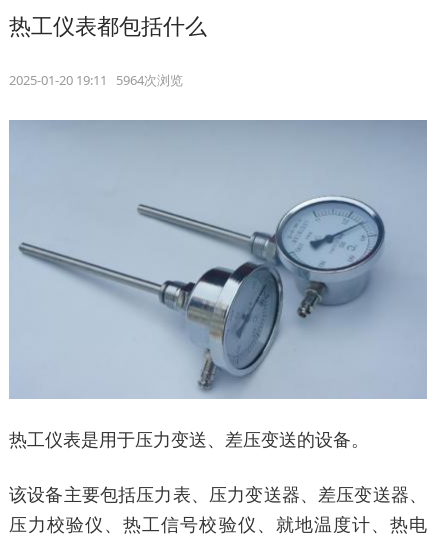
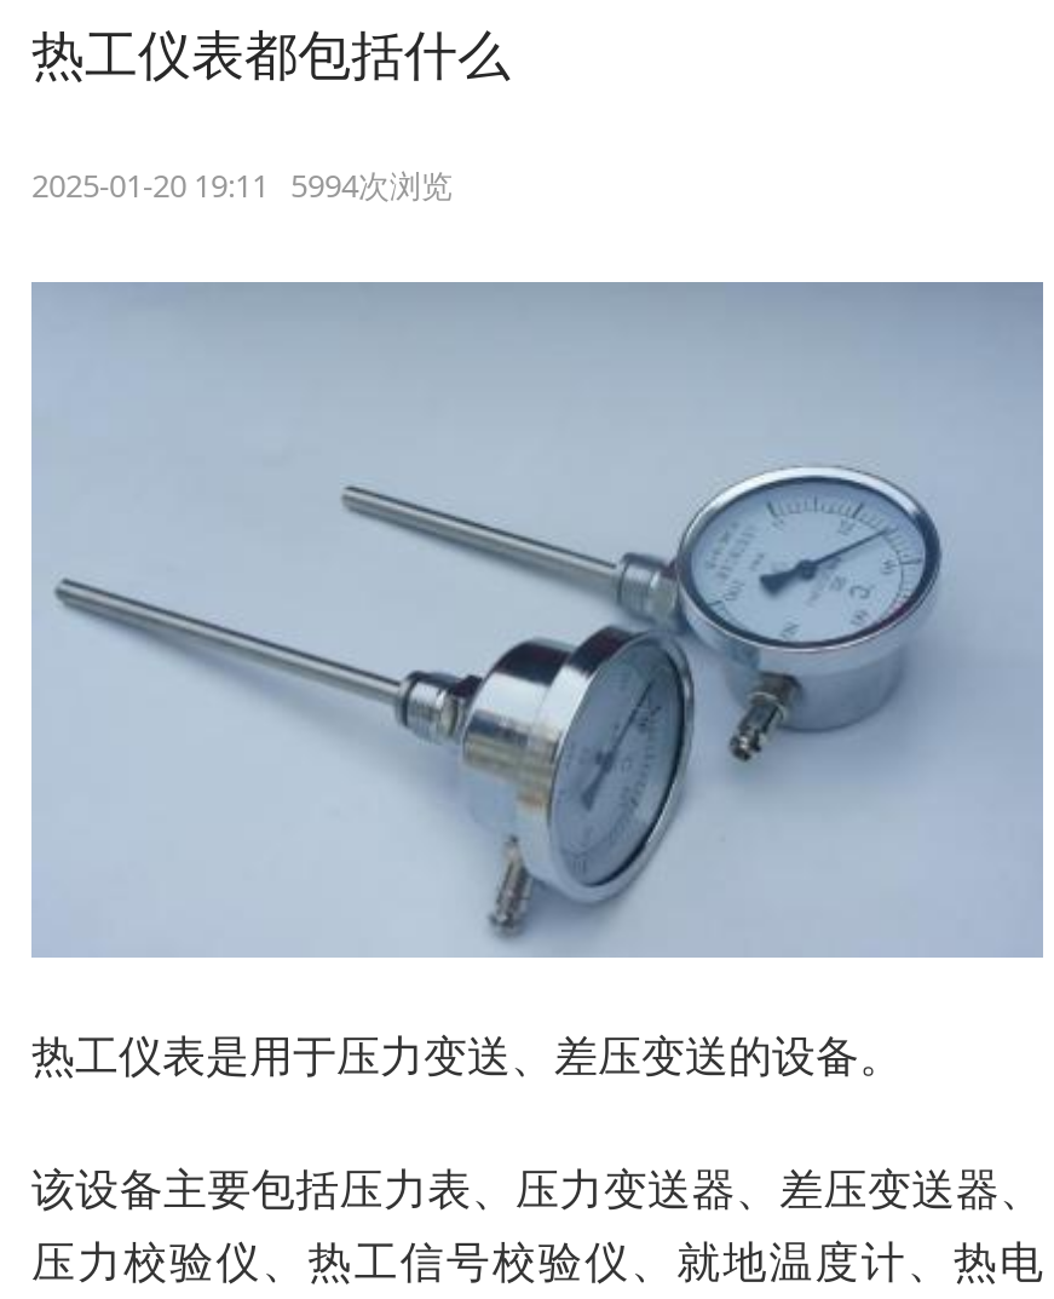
- 2025-01-20 19:11 5964次浏览
+ 2025-01-20 19:11 5994次浏览
